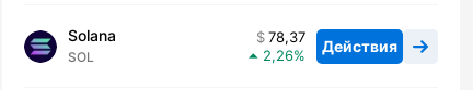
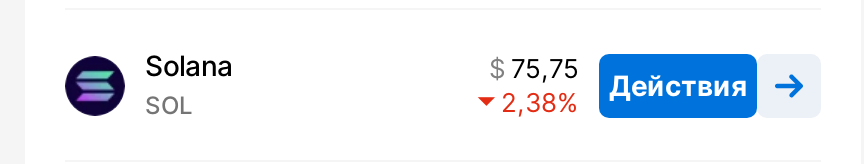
- 78,37 Действия
+ 75,75 Действия

- 2,26
+ 2,38
